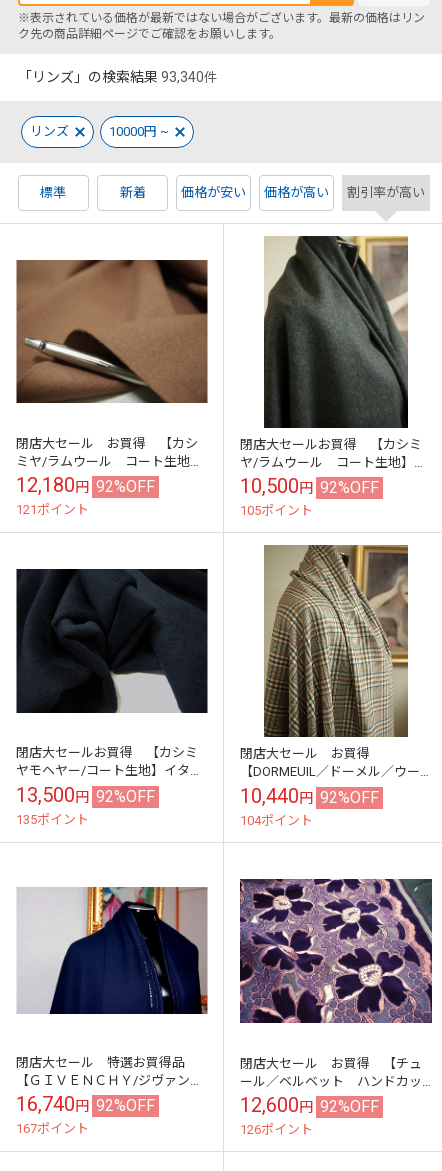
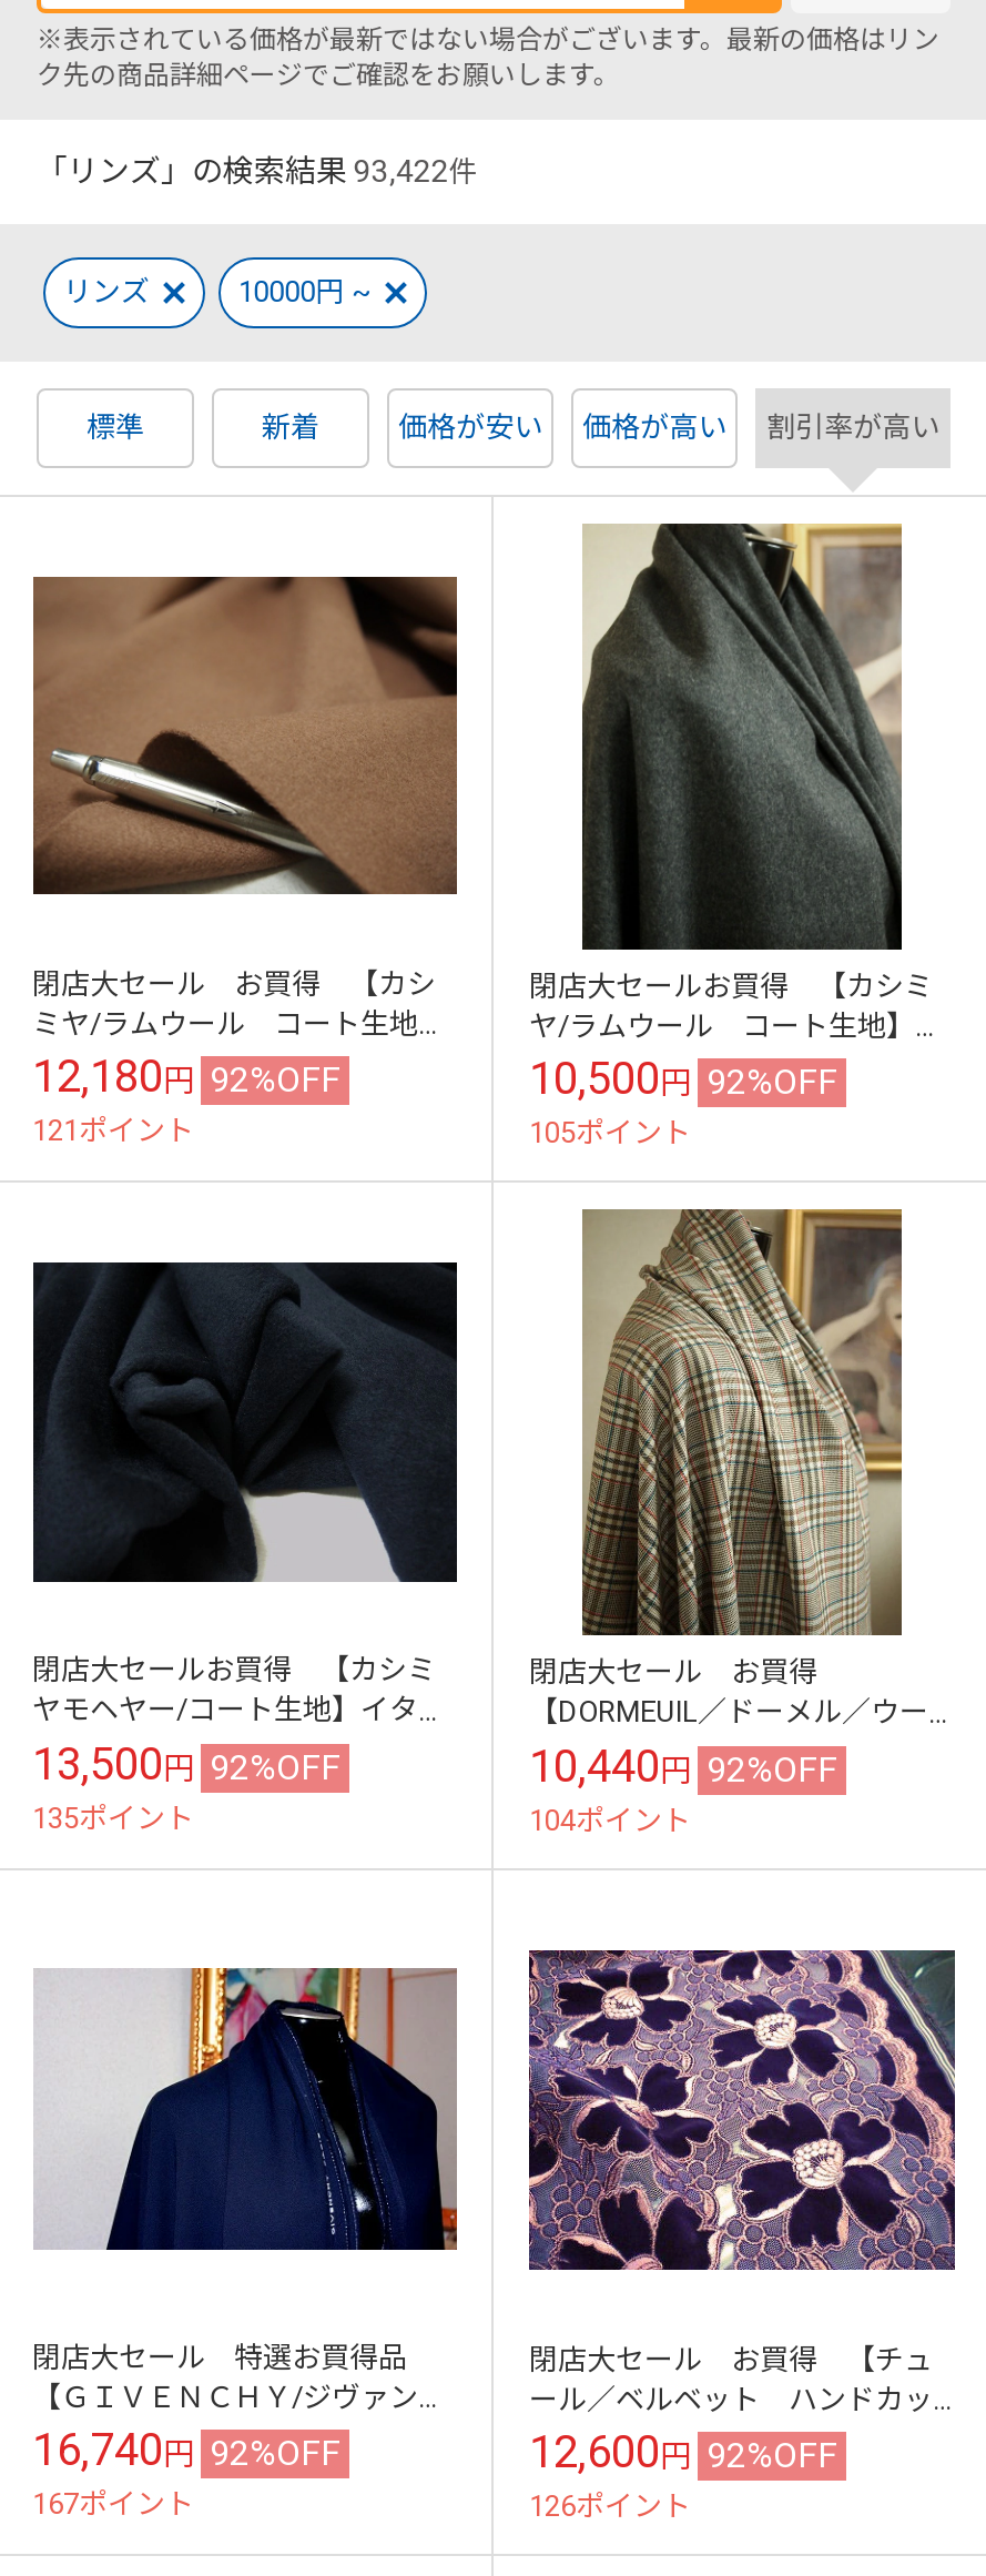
- 「リンズ」の検索結果93,340件
+ 「リンズ」の検索結果93,422件
